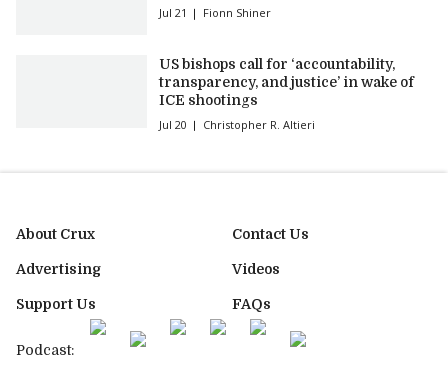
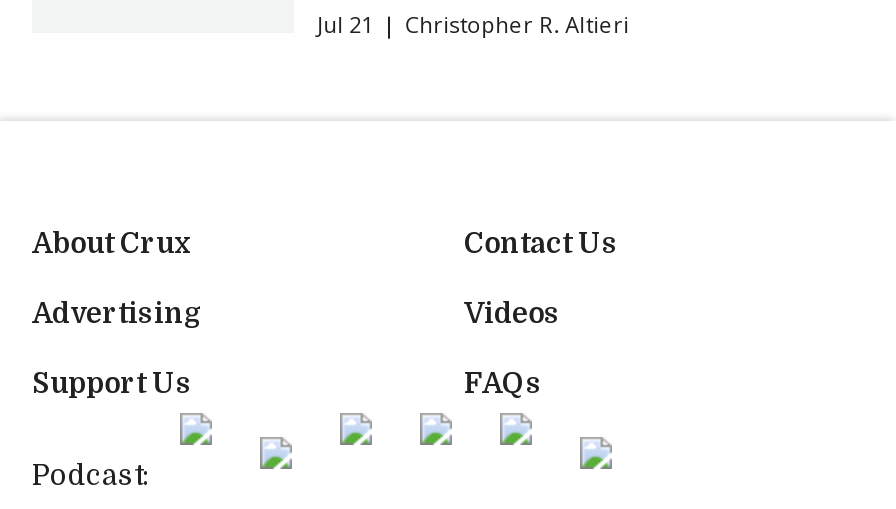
- Fionn Shiner
- US bishops call for ‘accountability,
- transparency, and justice’ in wake of
- ICE shootings
- Jul 20
